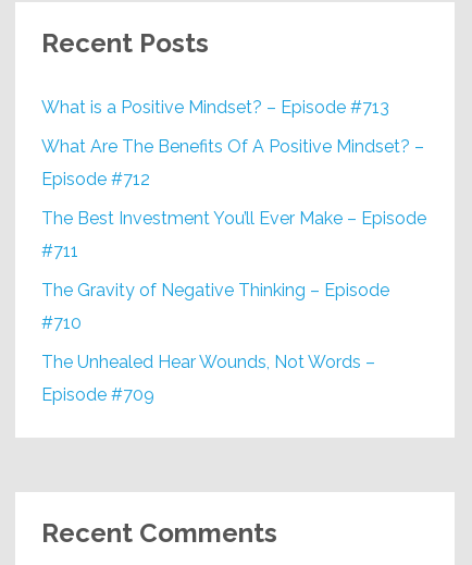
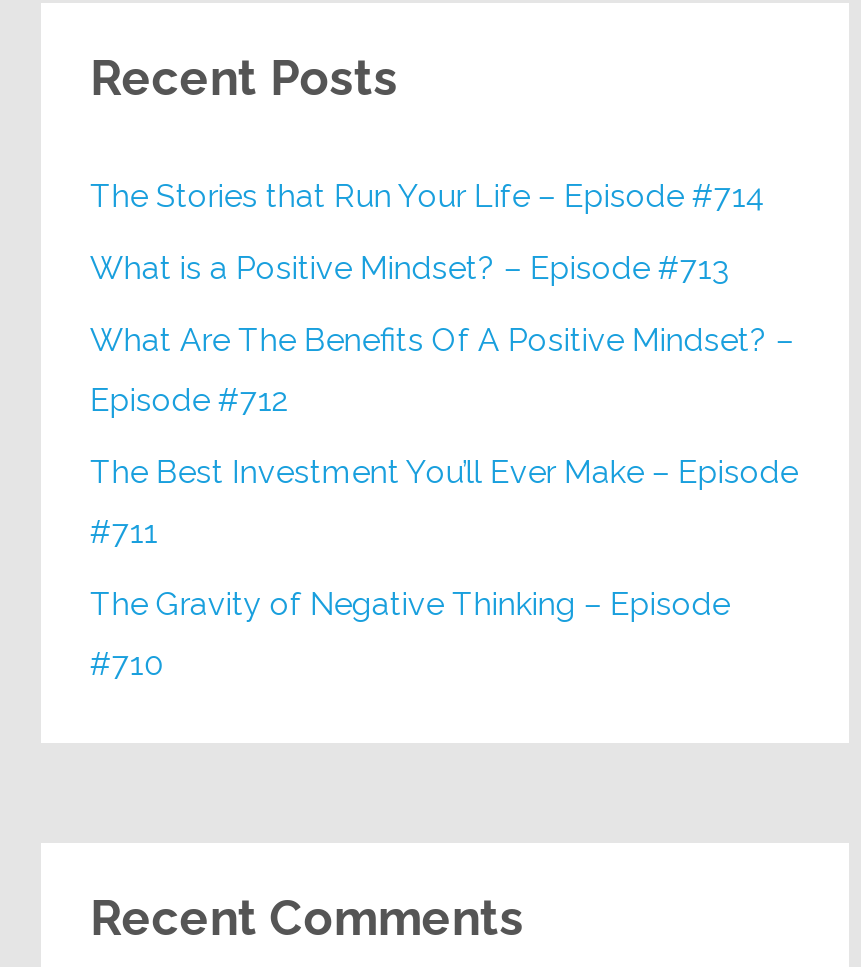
+ The Stories that Run Your Life – Episode #714

moved down: What is a Positive Mindset? – Episode #713 | What Are The Benefits Of A Positive Mindset? – | Episode #712 | The Best Investment You’ll Ever Make – Episode | #711 | The Gravity of Negative Thinking – Episode | #710

- The Unhealed Hear Wounds, Not Words –
- Episode #709
